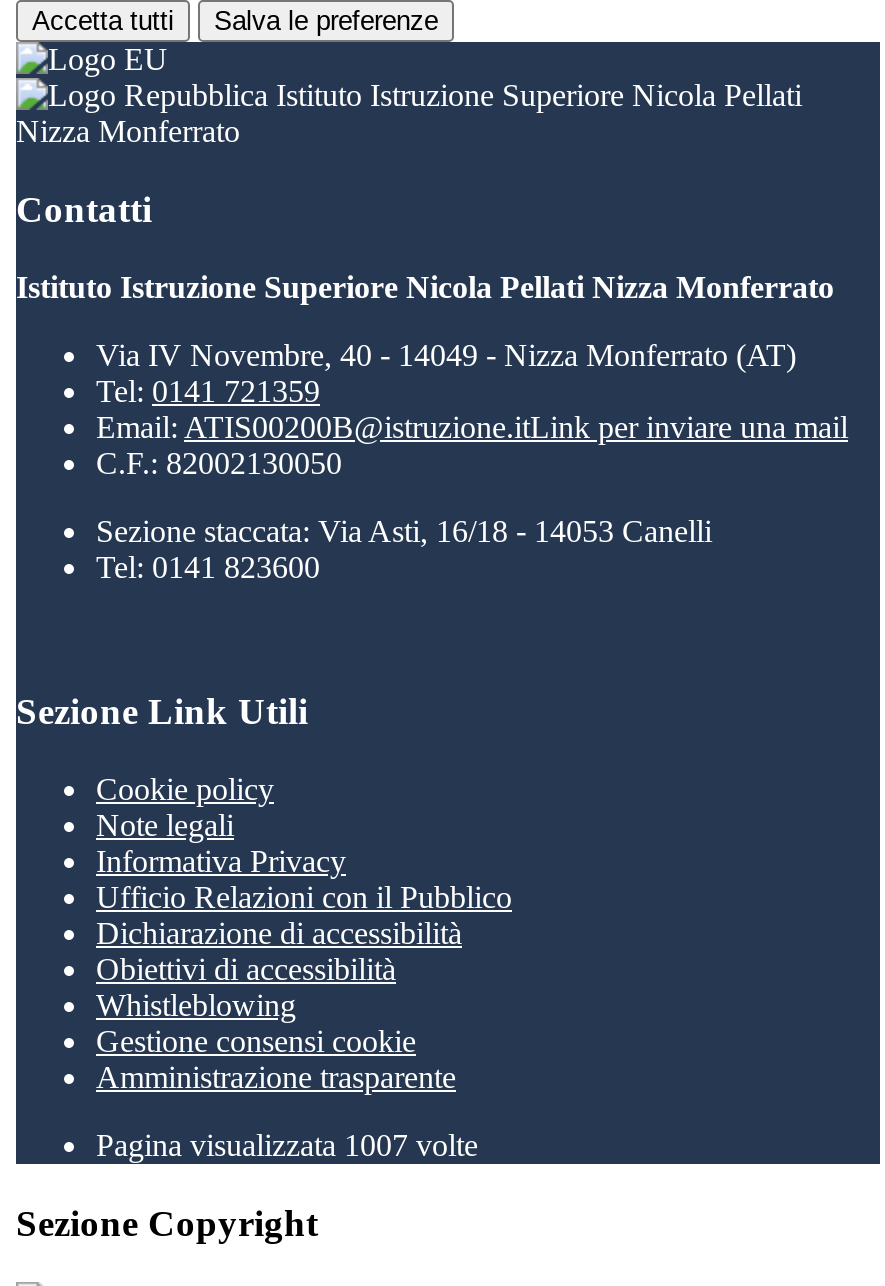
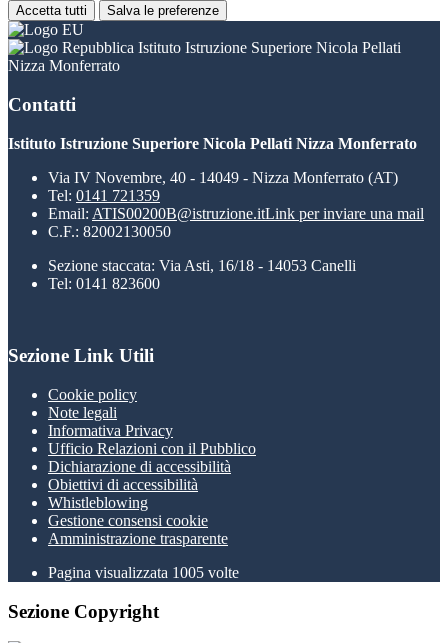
- Pagina visualizzata 1007 volte
+ Pagina visualizzata 1005 volte
